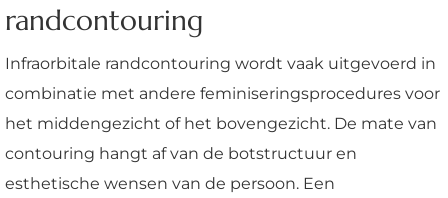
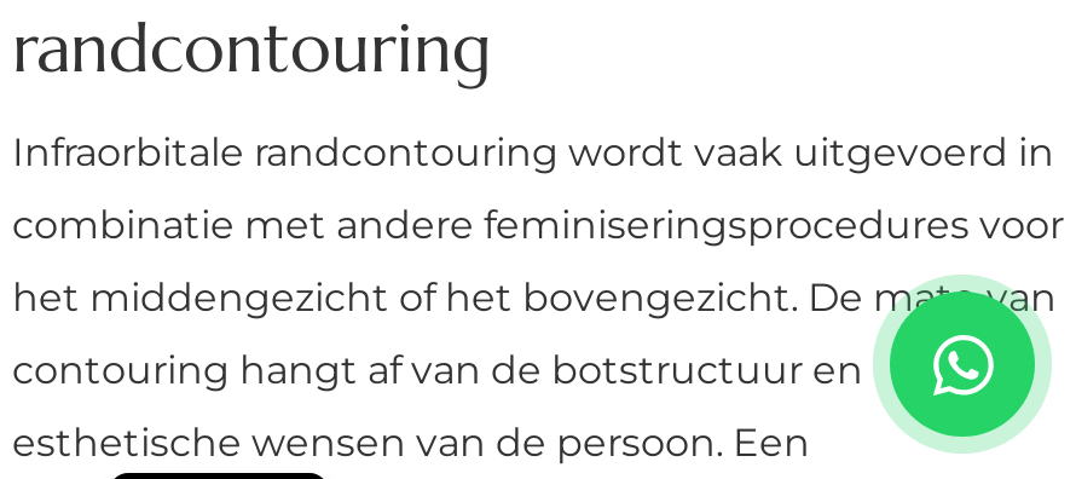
+ [image]
